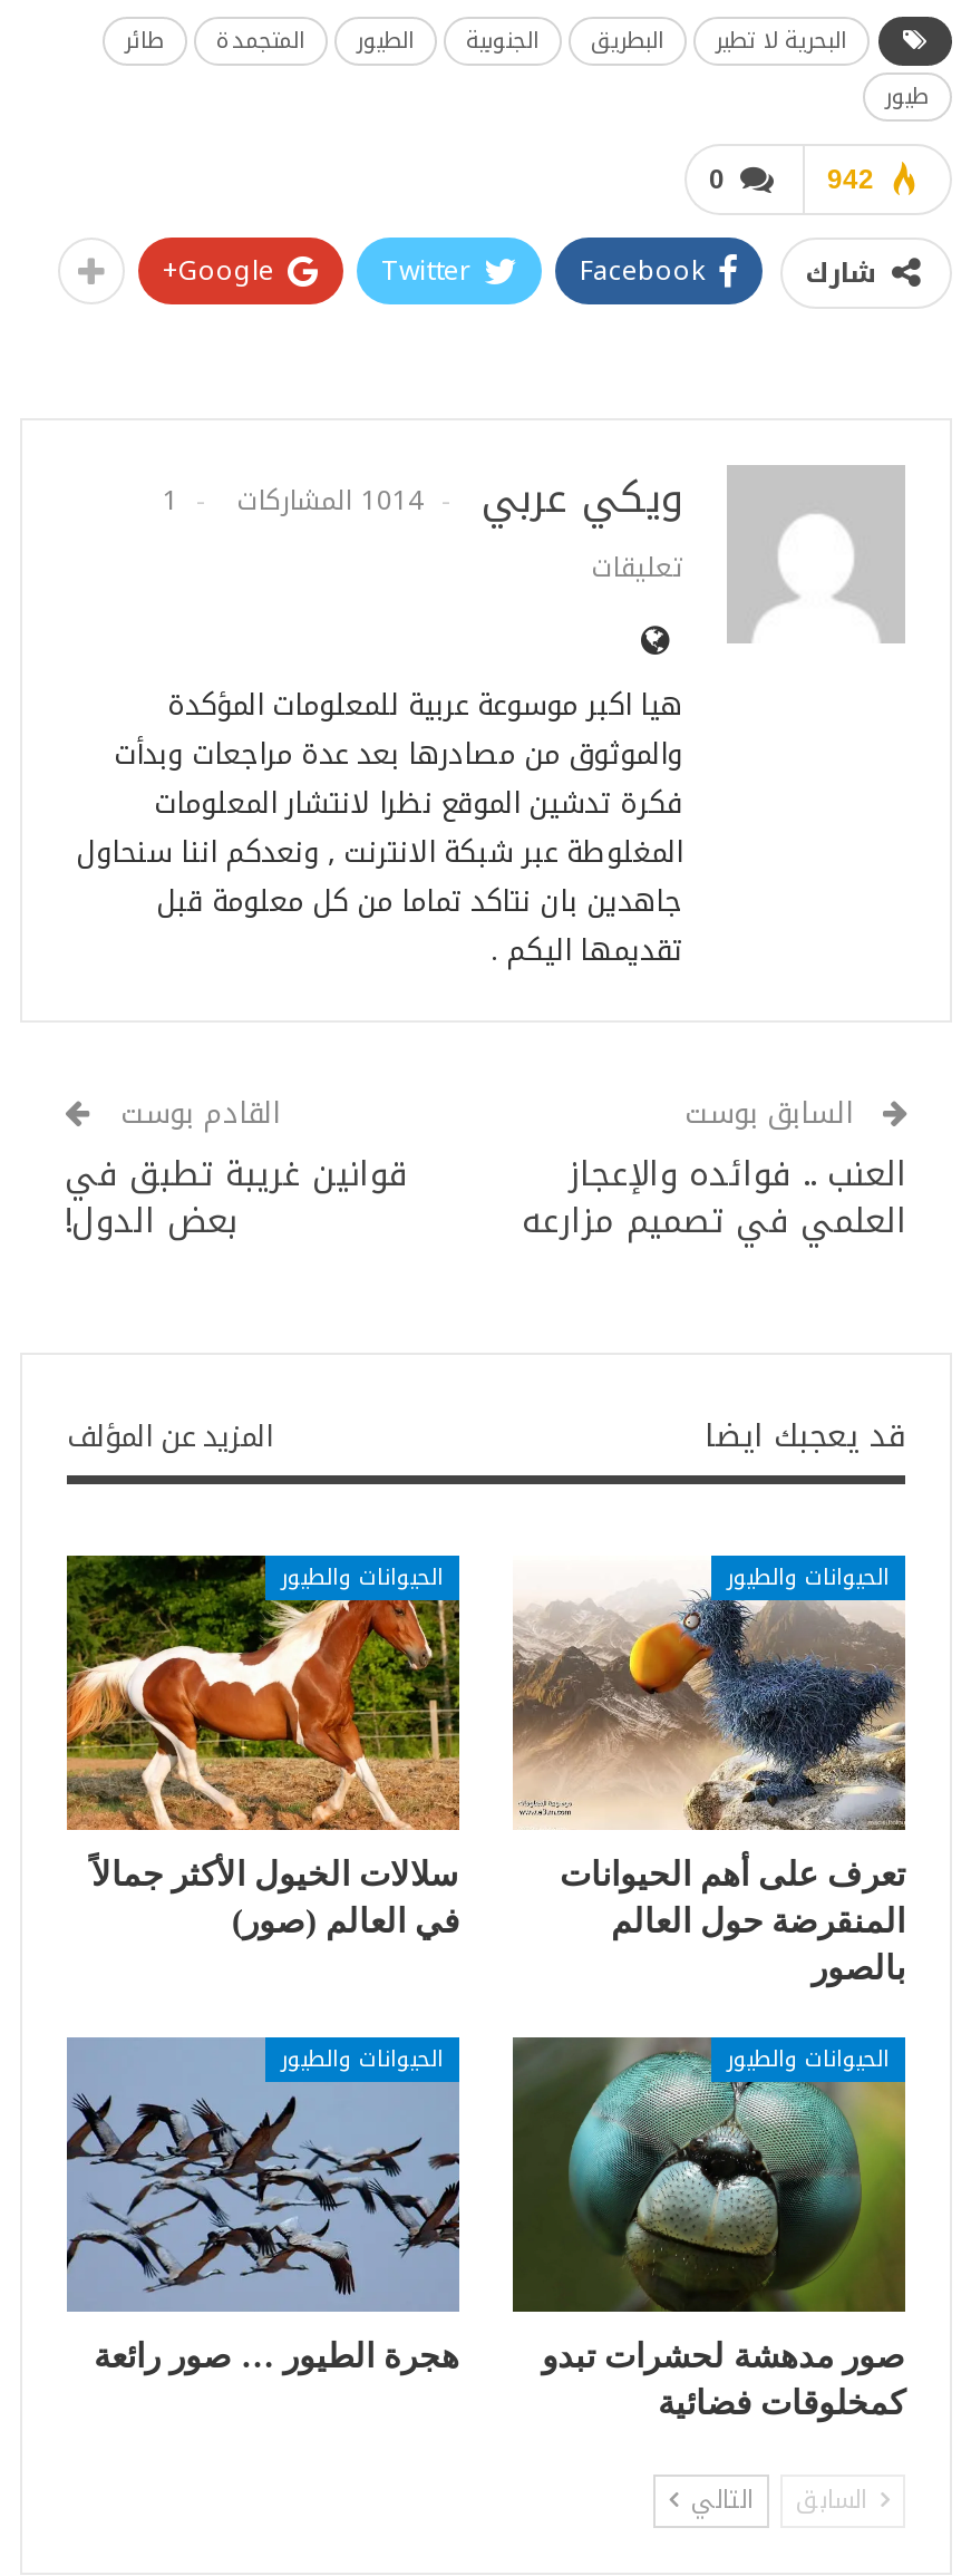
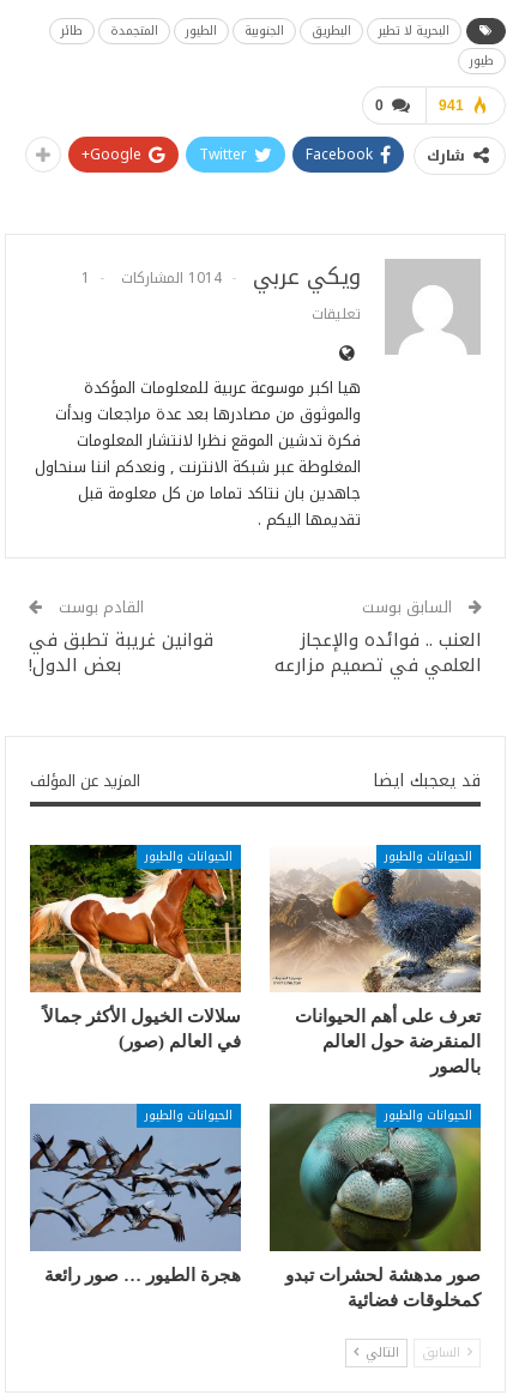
- 942
+ 941
